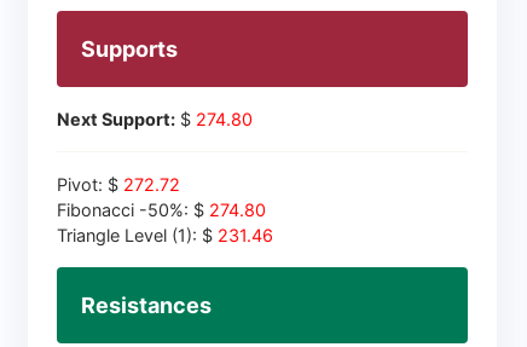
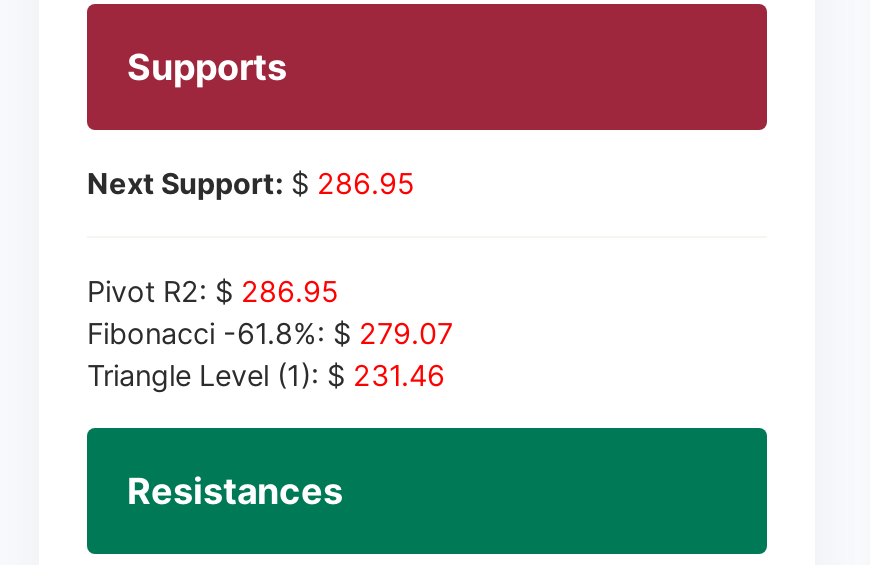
- Next Support: $274.80
+ Next Support: $286.95

- Pivot: $272.72
- Fibonacci -50%: $274.80
+ Pivot R2: $286.95
+ Fibonacci -61.8%: $279.07
